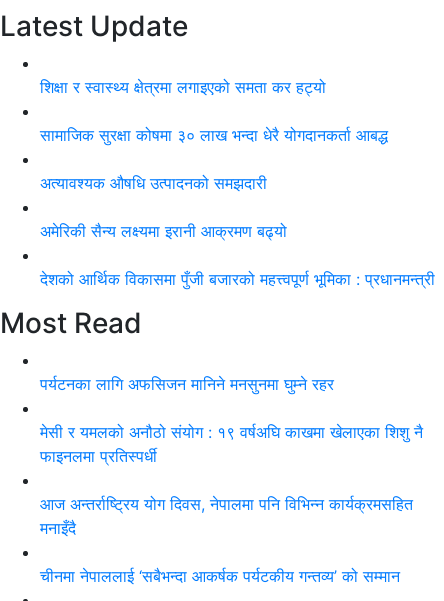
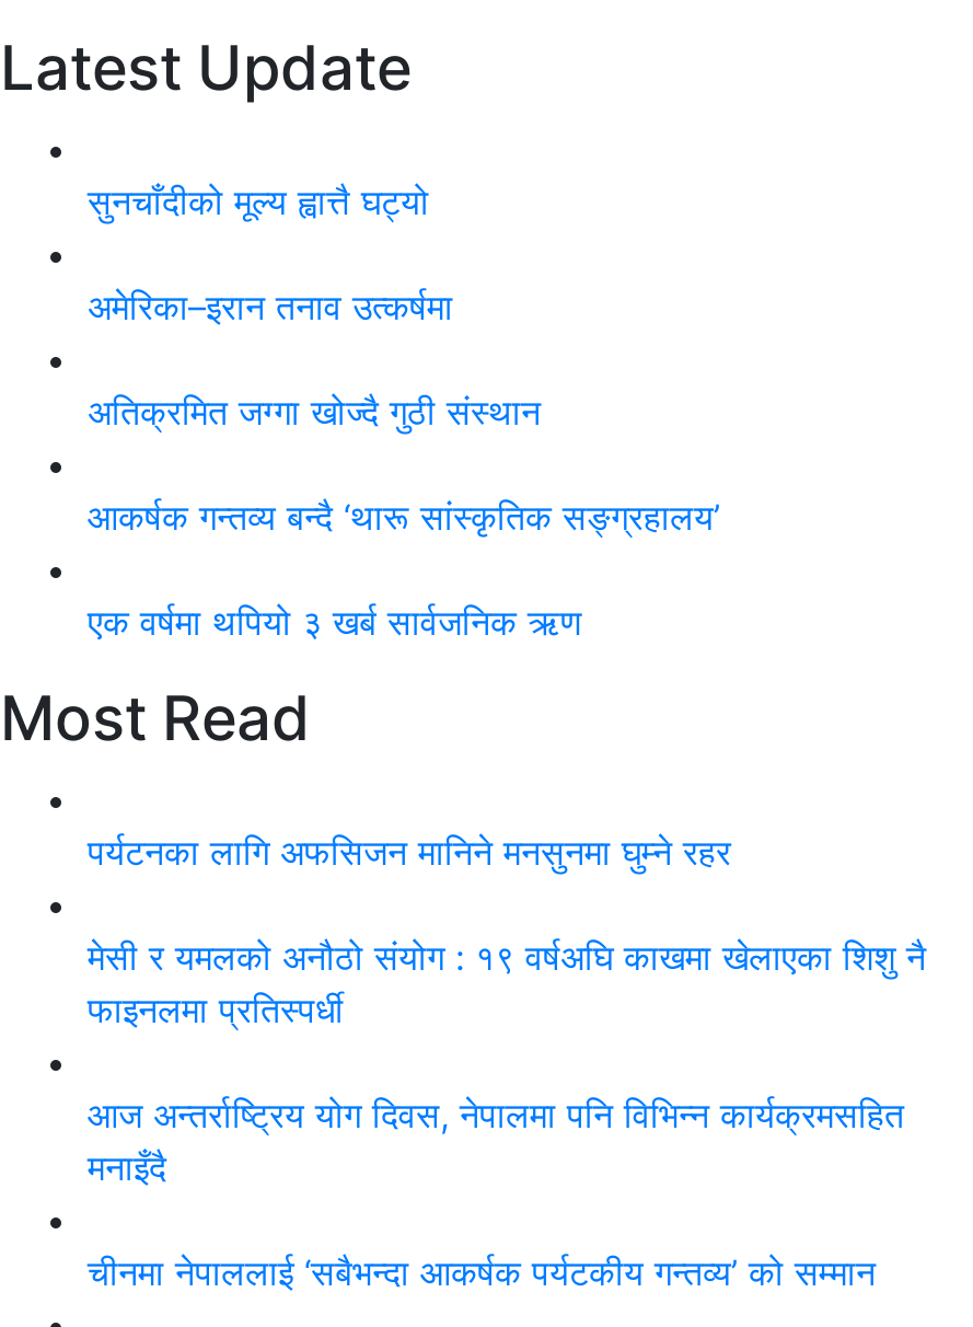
- शिक्षा र स्वास्थ्य क्षेत्रमा लगाइएको समता कर हट्यो
+ सुनचाँदीको मूल्य ह्वात्तै घट्यो

- सामाजिक सुरक्षा कोषमा ३० लाख भन्दा धेरै योगदानकर्ता आबद्ध
+ अमेरिका–इरान तनाव उत्कर्षमा

- अत्यावश्यक औषधि उत्पादनको समझदारी
+ अतिक्रमित जग्गा खोज्दै गुठी संस्थान

- अमेरिकी सैन्य लक्ष्यमा इरानी आक्रमण बढ्यो
+ आकर्षक गन्तव्य बन्दै ‘थारू सांस्कृतिक सङ्ग्रहालय’

- देशको आर्थिक विकासमा पुँजी बजारको महत्त्वपूर्ण भूमिका : प्रधानमन्त्री
+ एक वर्षमा थपियो ३ खर्ब सार्वजनिक ऋण
